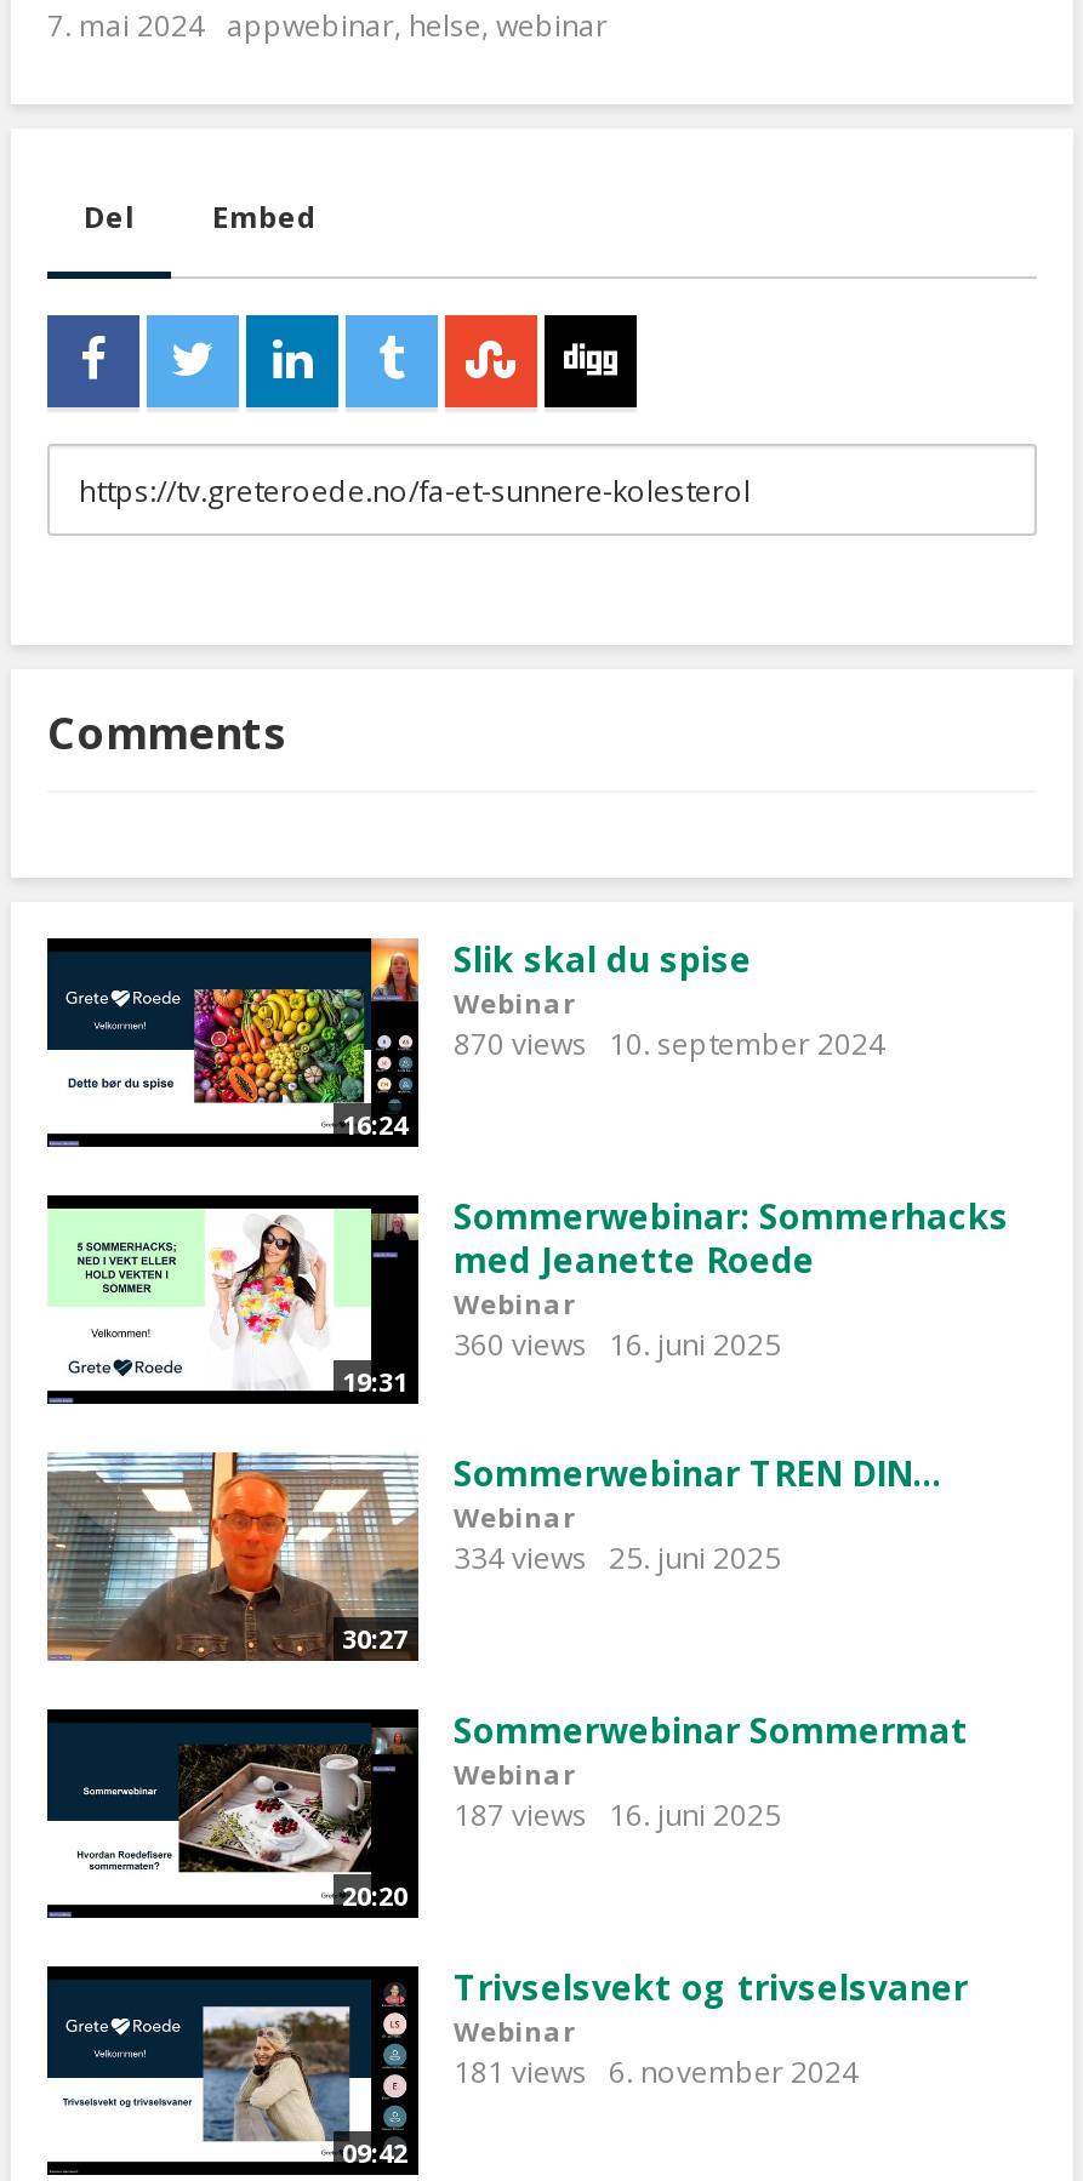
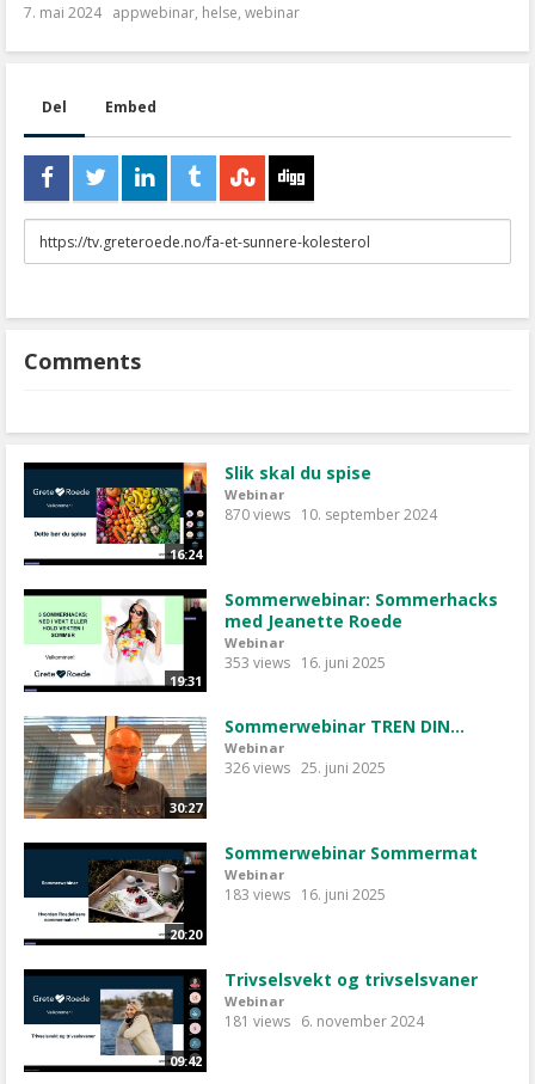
- 360 views 16. juni 2025
+ 353 views 16. juni 2025

- 334 views 25. juni 2025
+ 326 views 25. juni 2025

- 187 views 16. juni 2025
+ 183 views 16. juni 2025
